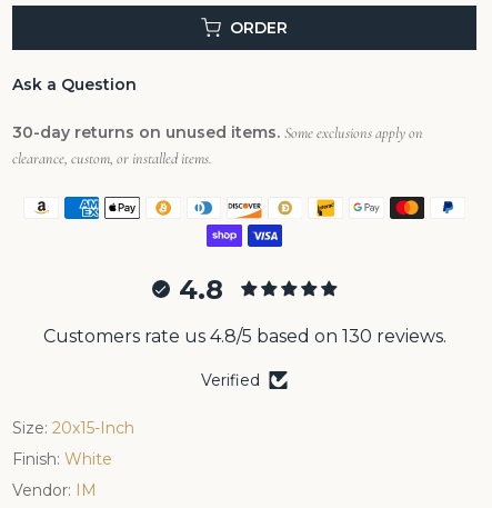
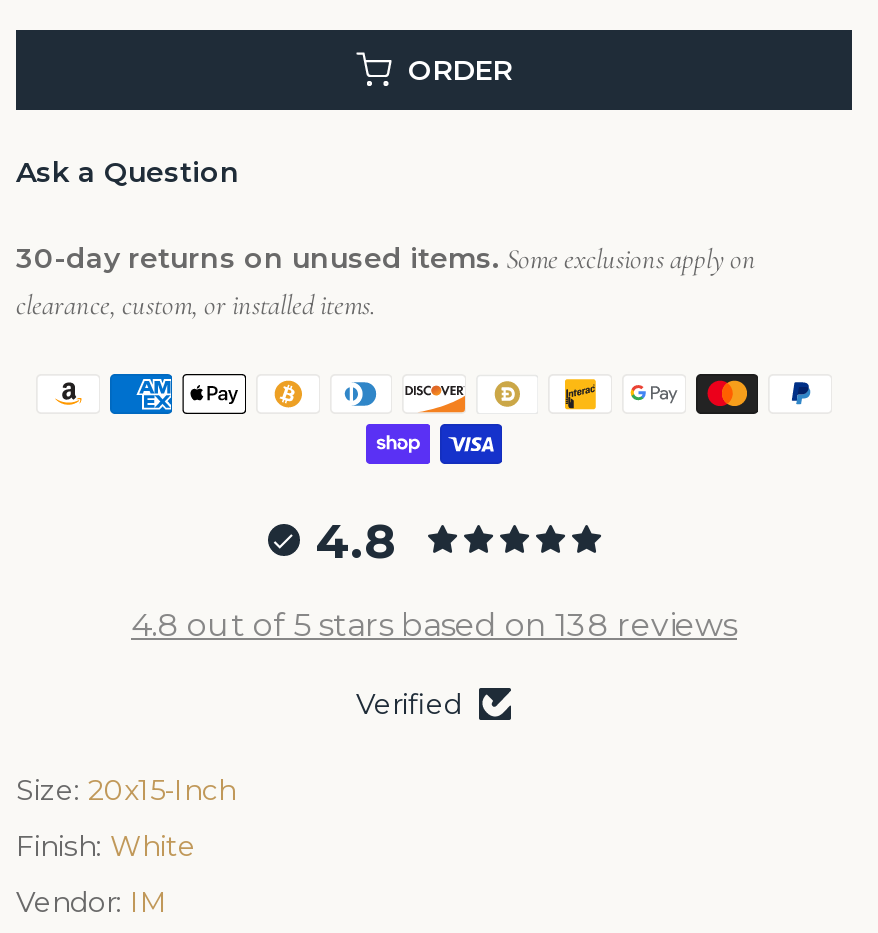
- Customers rate us 4.8/5 based on 130 reviews.
+ 4.8 out of 5 stars based on 138 reviews
